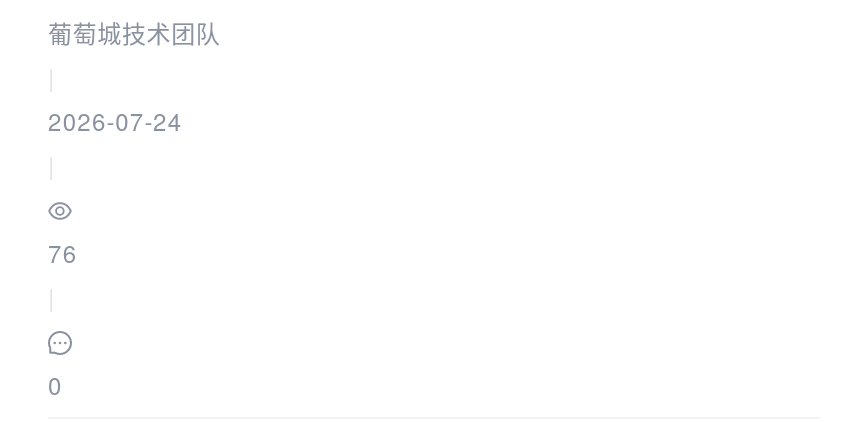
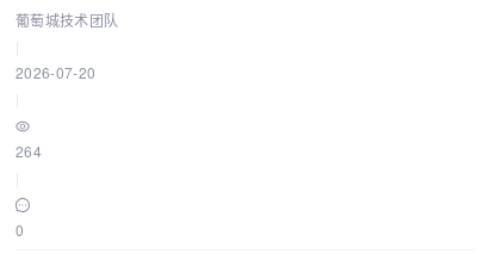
- 2026-07-24
+ 2026-07-20

- 76
+ 264
